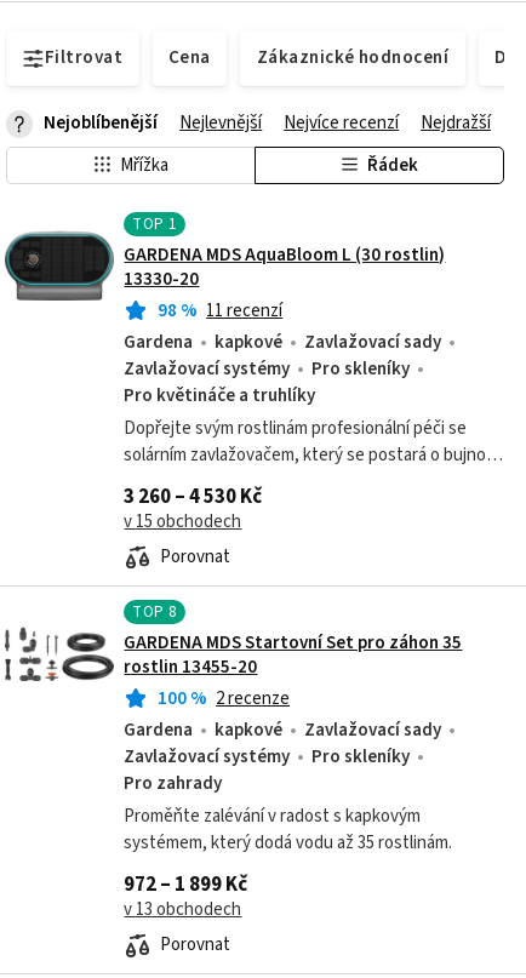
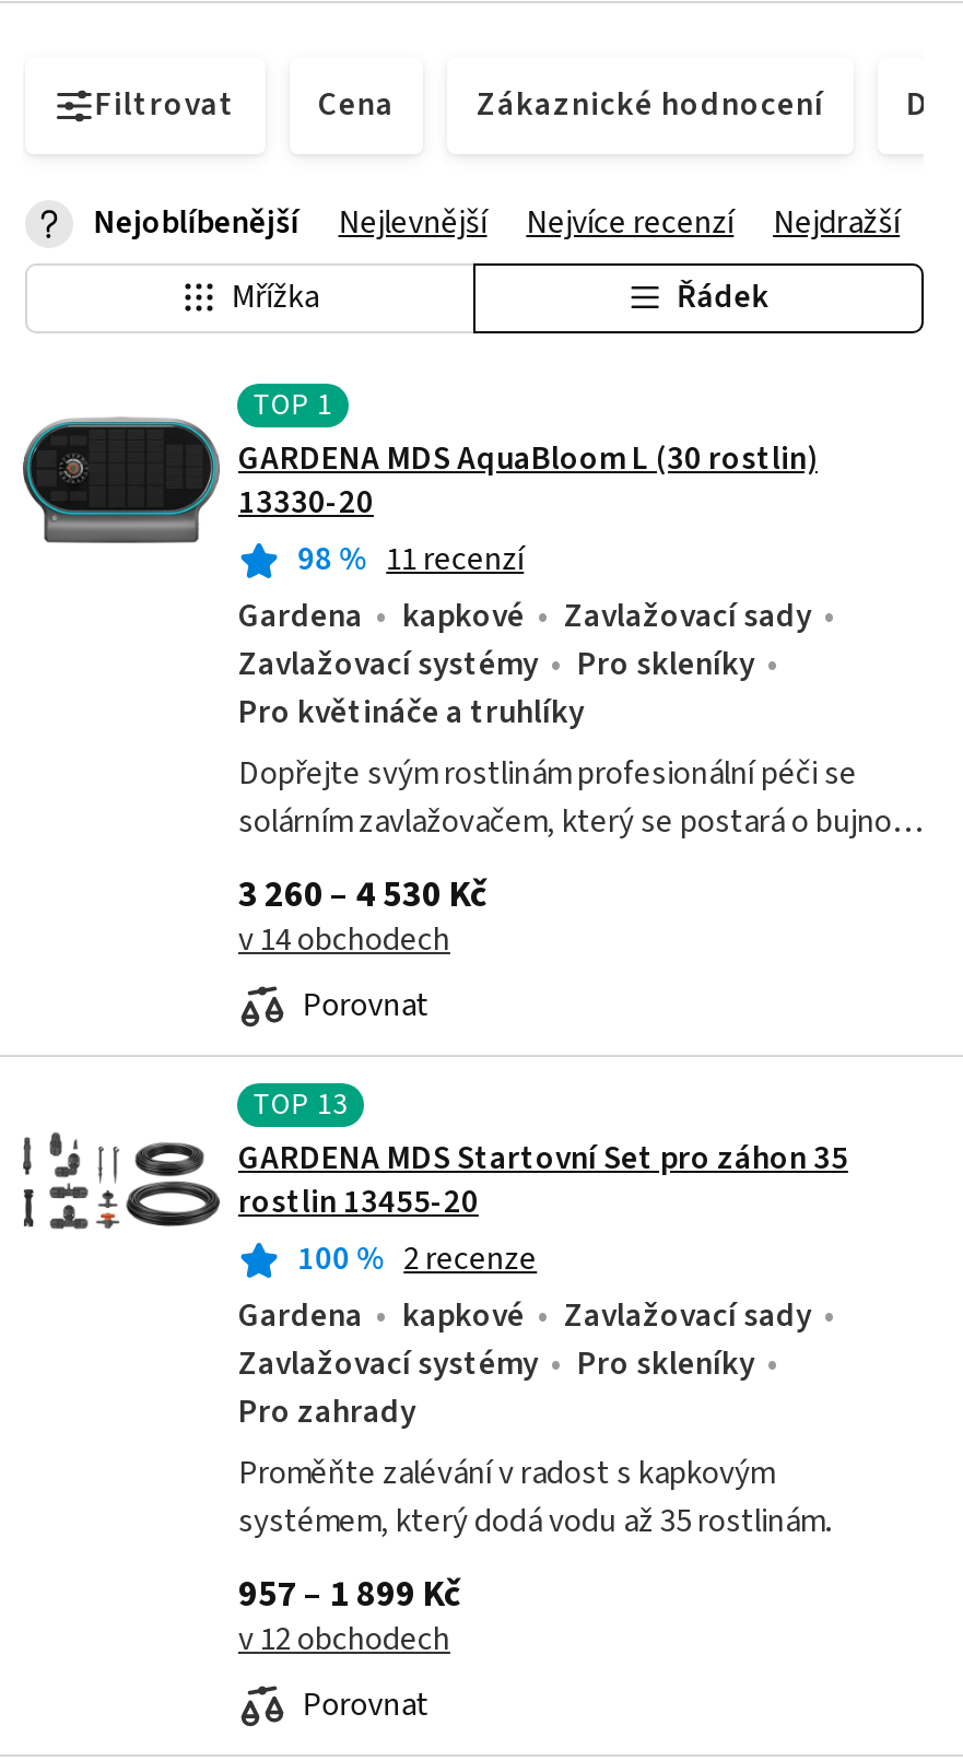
- v 15 obchodech
+ v 14 obchodech

- TOP8
+ TOP13

- 972 – 1 899 Kč
+ 957 – 1 899 Kč

- v 13 obchodech
+ v 12 obchodech
